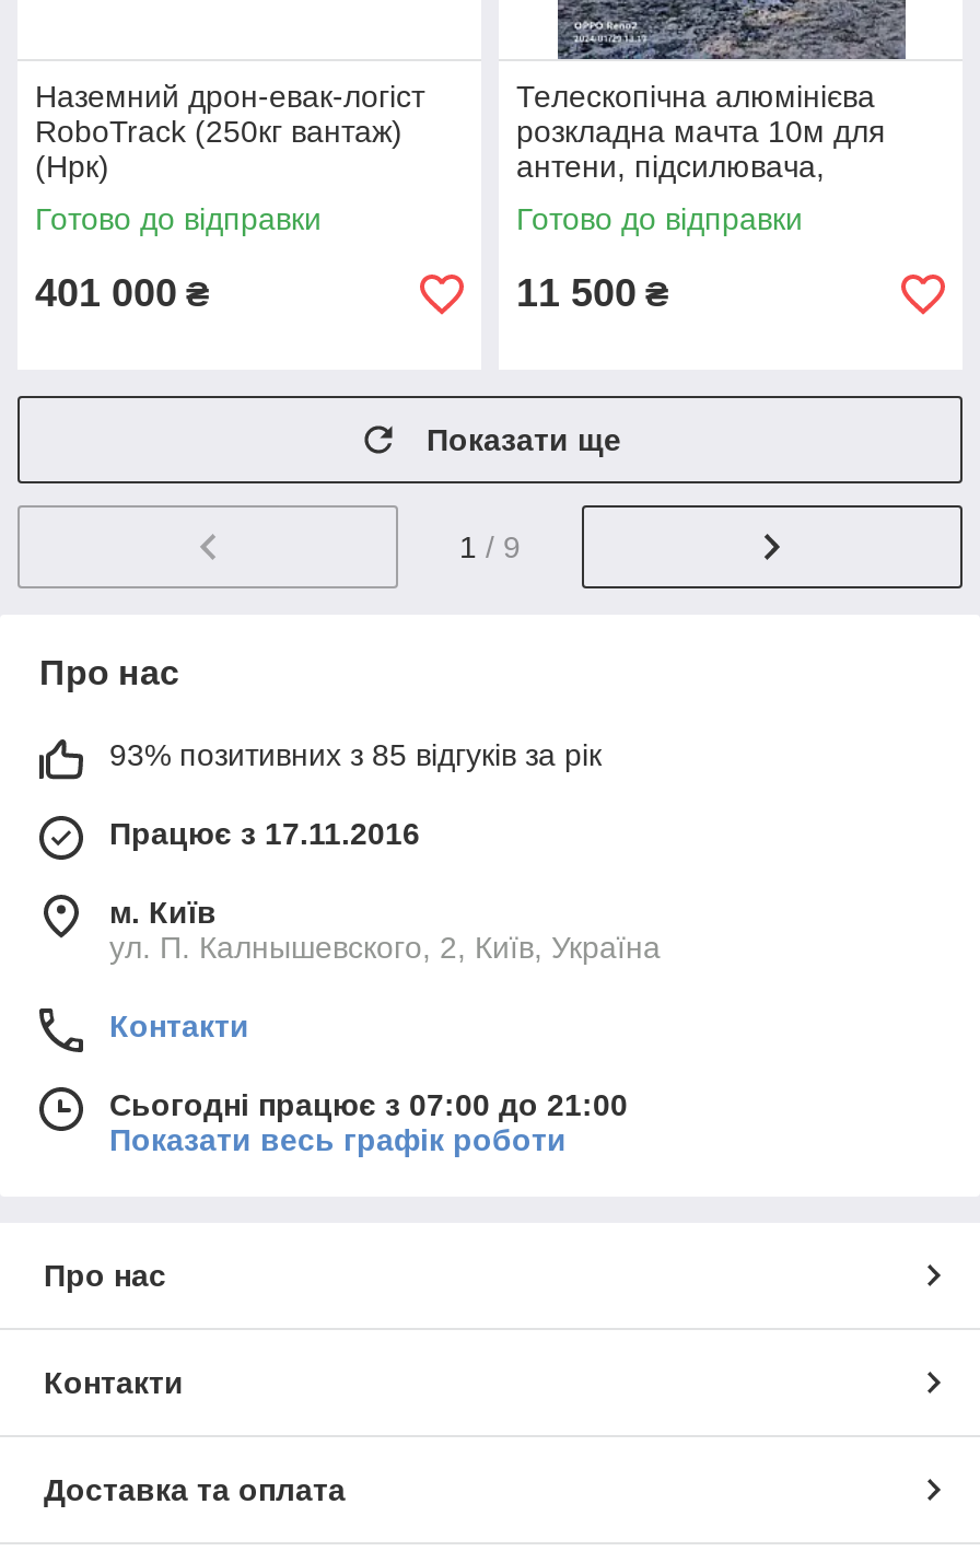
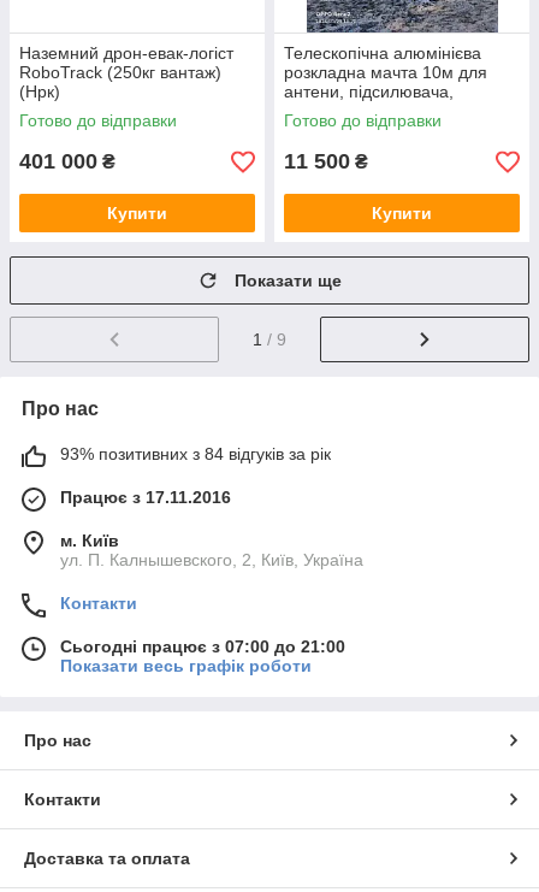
+ Купити

+ Купити

- 93% позитивних з 85 відгуків за рік
+ 93% позитивних з 84 відгуків за рік
